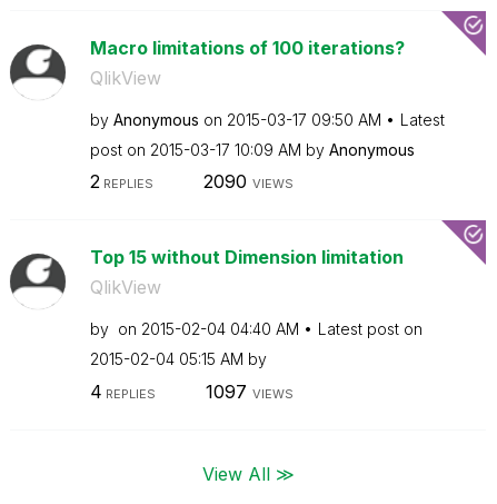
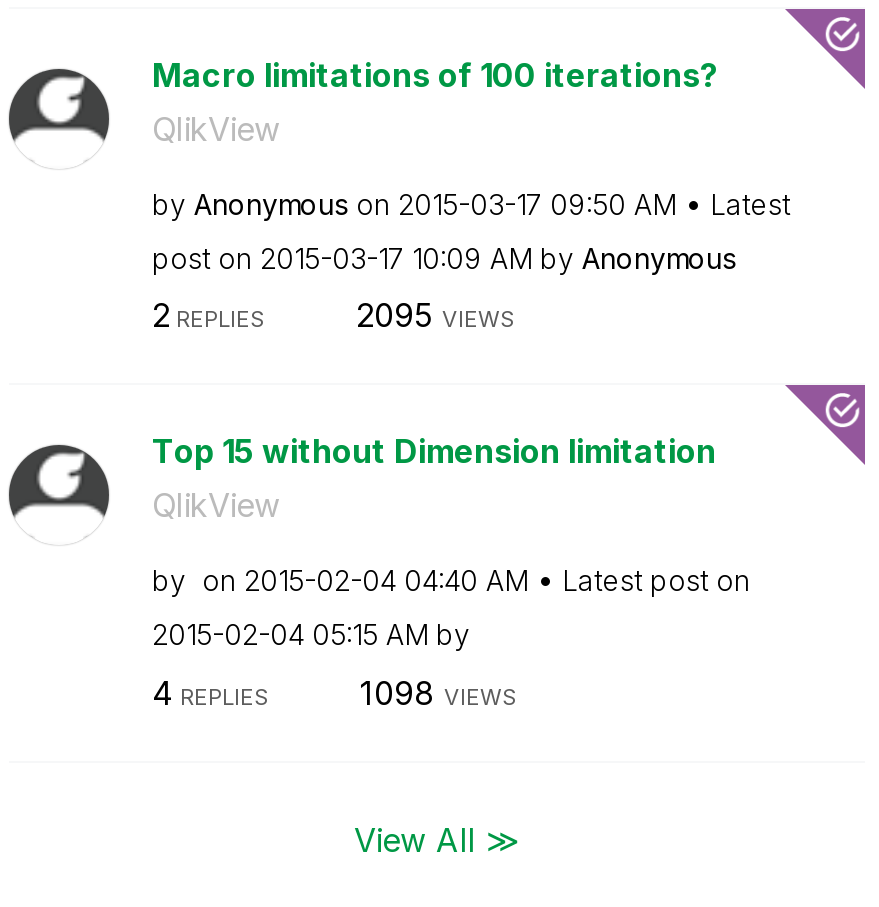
- 2090 VIEWS
+ 2095 VIEWS

- 1097 VIEWS
+ 1098 VIEWS
